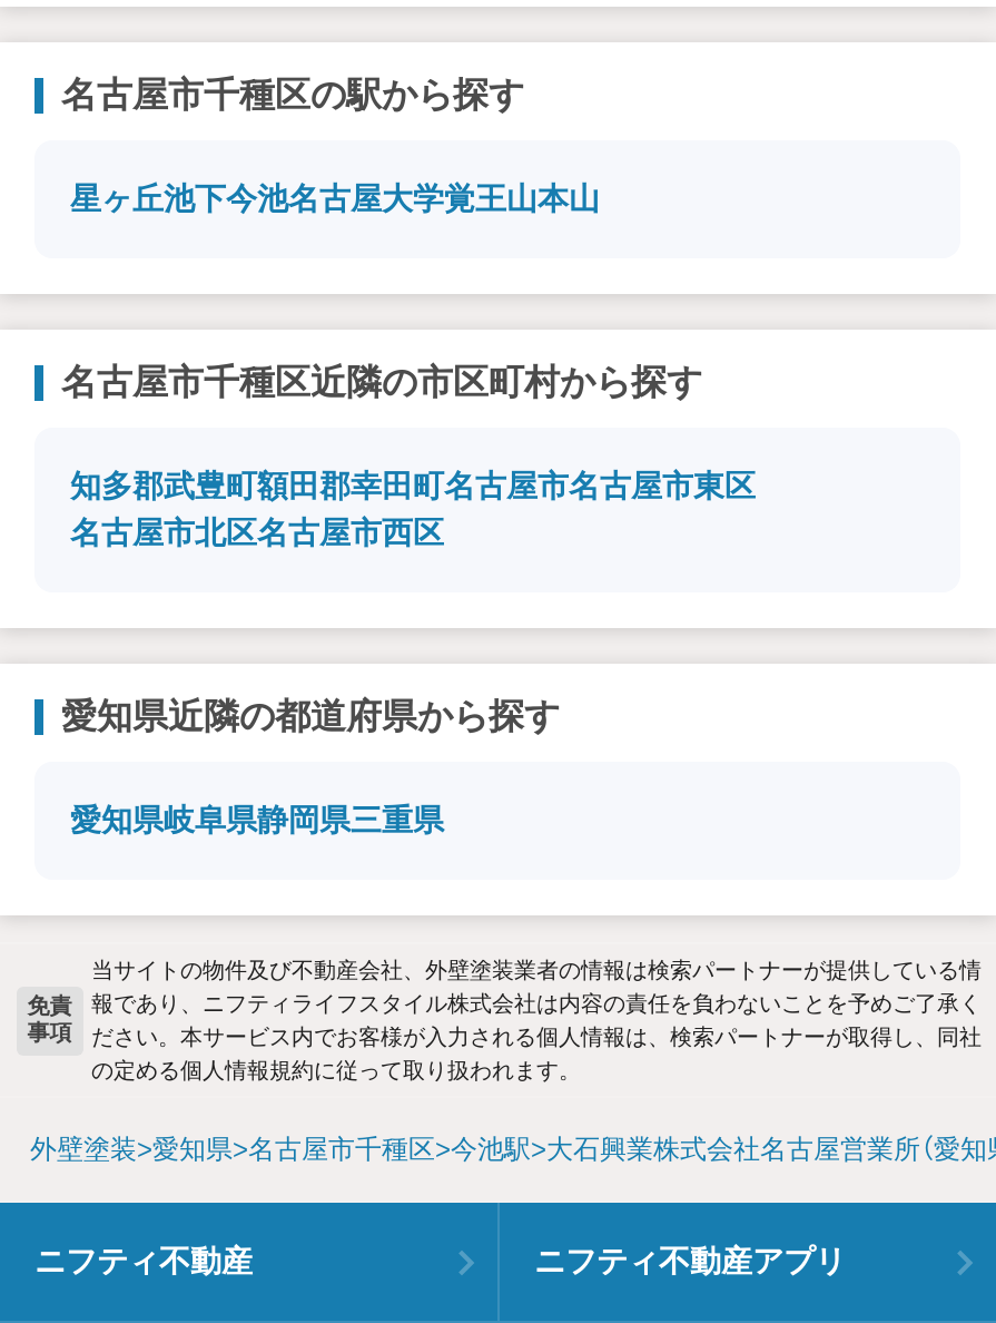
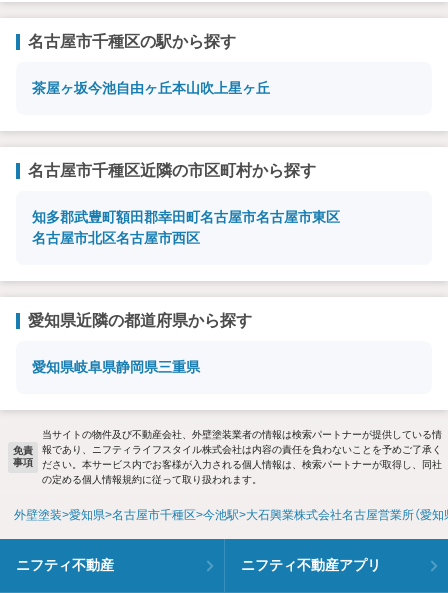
- 星ヶ丘池下今池名古屋大学覚王山本山
+ 茶屋ヶ坂今池自由ヶ丘本山吹上星ヶ丘
